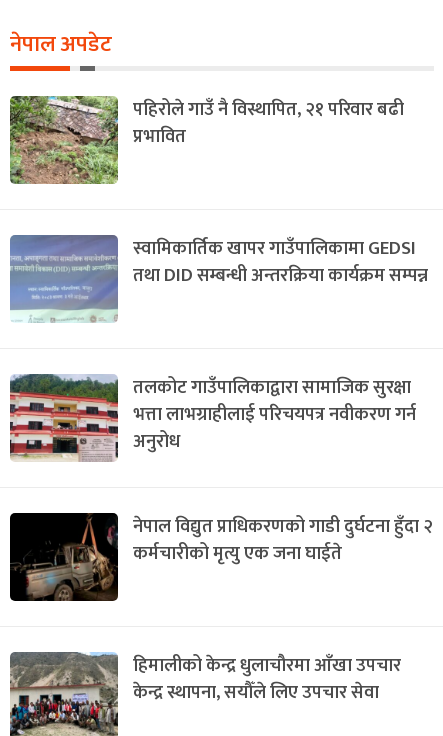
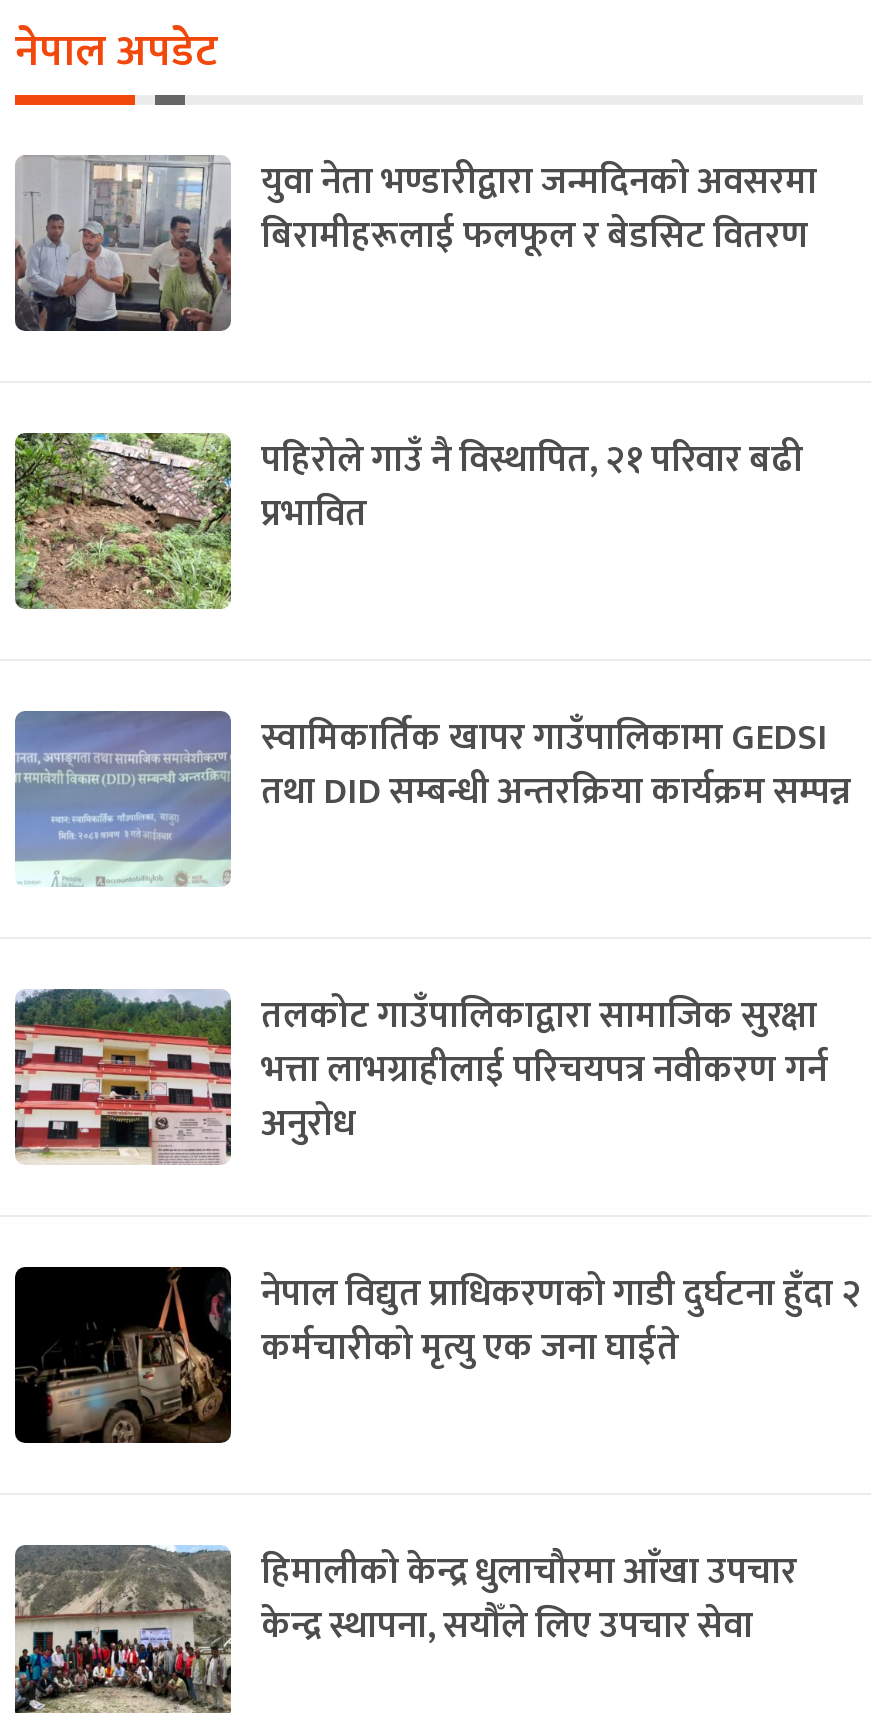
+ [image]
+ युवा नेता भण्डारीद्वारा जन्मदिनको अवसरमा
+ बिरामीहरूलाई फलफूल र बेडसिट वितरण
